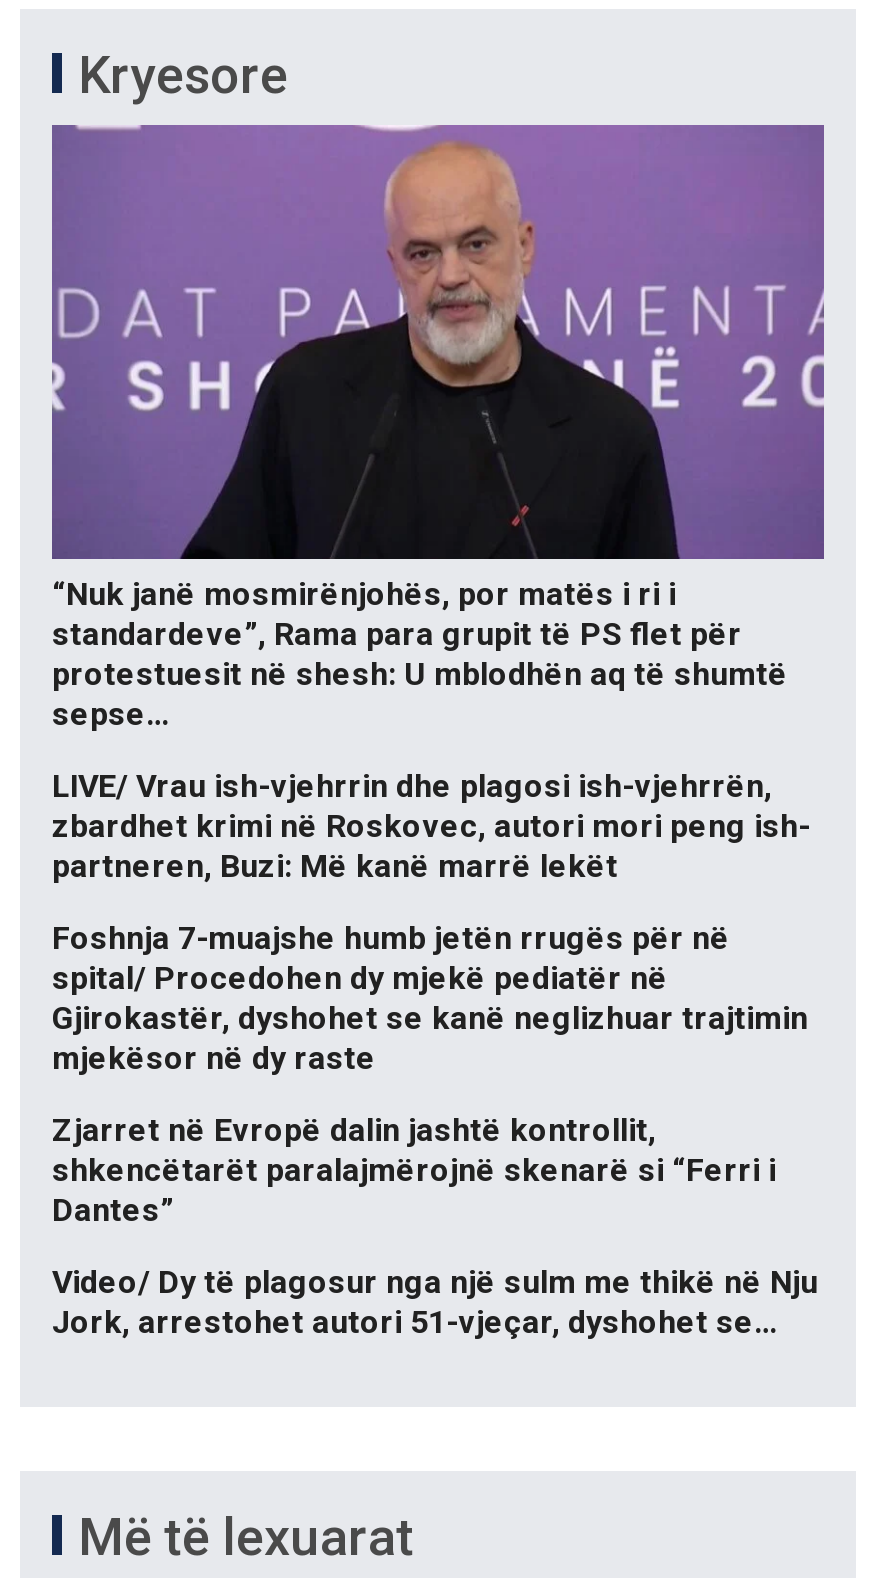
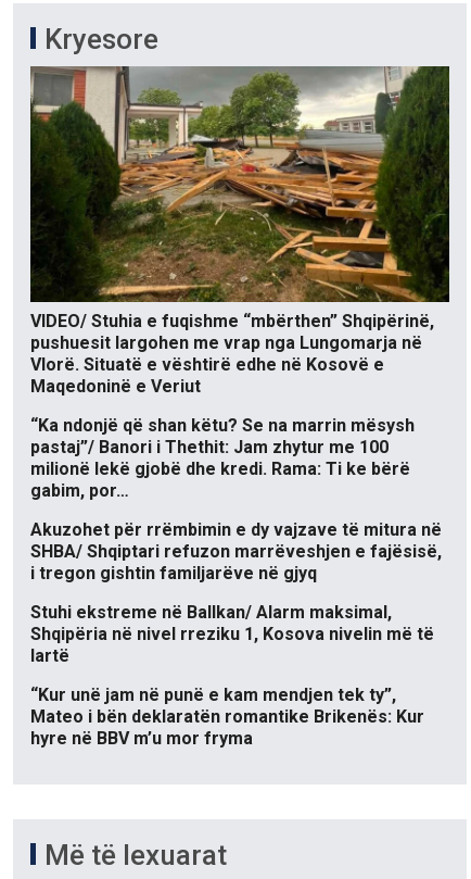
- [image]
- “Nuk janë mosmirënjohës, por matës i ri i
- standardeve”, Rama para grupit të PS flet për
- protestuesit në shesh: U mblodhën aq të shumtë
- sepse…
+ [image]
+ VIDEO/ Stuhia e fuqishme “mbërthen” Shqipërinë,
+ pushuesit largohen me vrap nga Lungomarja në
+ Vlorë. Situatë e vështirë edhe në Kosovë e
+ Maqedoninë e Veriut

- LIVE/ Vrau ish-vjehrrin dhe plagosi ish-vjehrrën,
- zbardhet krimi në Roskovec, autori mori peng ish-
- partneren, Buzi: Më kanë marrë lekët
+ “Ka ndonjë që shan këtu? Se na marrin mësysh
+ pastaj”/ Banori i Thethit: Jam zhytur me 100
+ milionë lekë gjobë dhe kredi. Rama: Ti ke bërë
+ gabim, por…

- Foshnja 7-muajshe humb jetën rrugës për në
- spital/ Procedohen dy mjekë pediatër në
- Gjirokastër, dyshohet se kanë neglizhuar trajtimin
- mjekësor në dy raste
+ Akuzohet për rrëmbimin e dy vajzave të mitura në
+ SHBA/ Shqiptari refuzon marrëveshjen e fajësisë,
+ i tregon gishtin familjarëve në gjyq

- Zjarret në Evropë dalin jashtë kontrollit,
- shkencëtarët paralajmërojnë skenarë si “Ferri i
- Dantes”
+ Stuhi ekstreme në Ballkan/ Alarm maksimal,
+ Shqipëria në nivel rreziku 1, Kosova nivelin më të
+ lartë

- Video/ Dy të plagosur nga një sulm me thikë në Nju
- Jork, arrestohet autori 51-vjeçar, dyshohet se…
+ “Kur unë jam në punë e kam mendjen tek ty”,
+ Mateo i bën deklaratën romantike Brikenës: Kur
+ hyre në BBV m’u mor fryma
